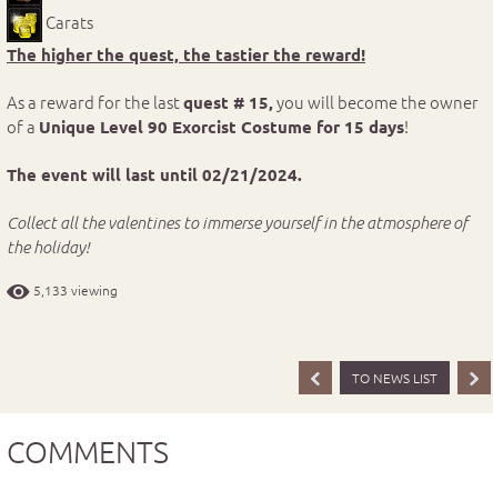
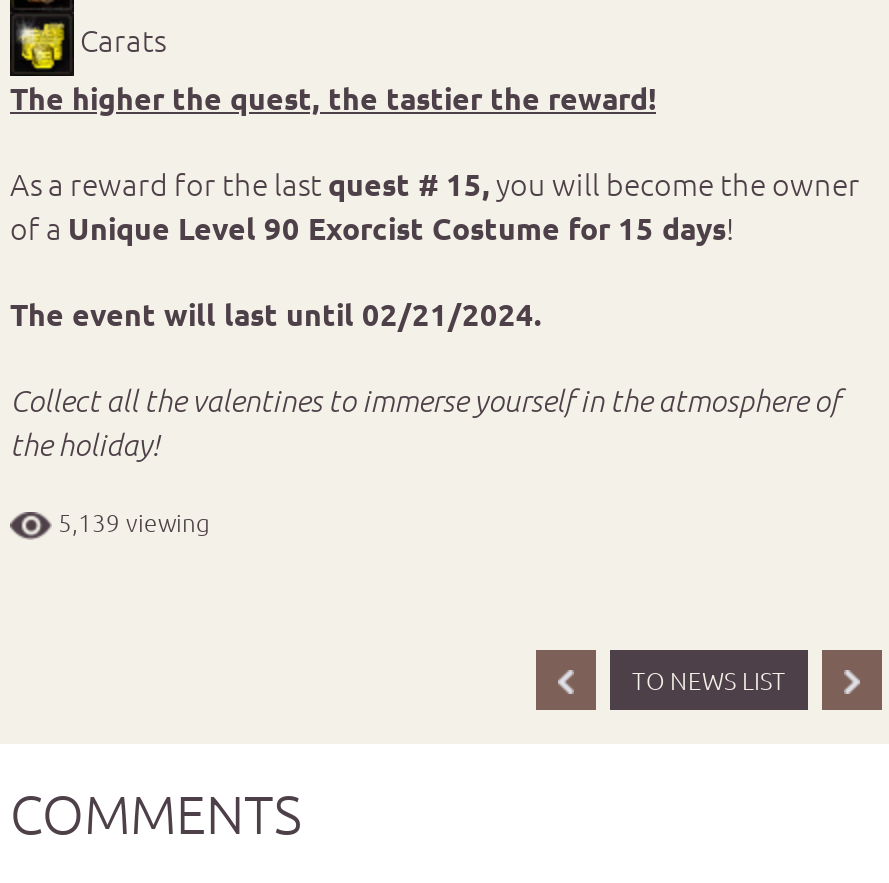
- 5,133 viewing
+ 5,139 viewing
